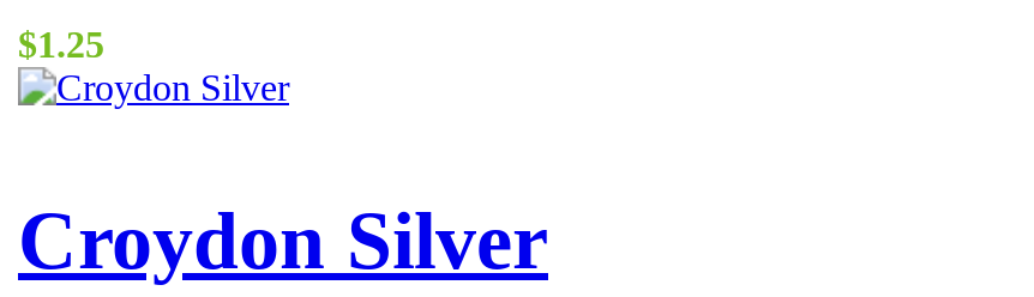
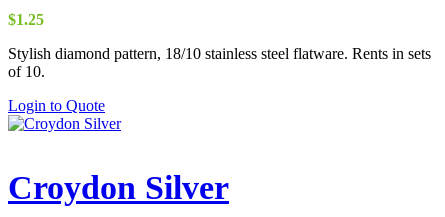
+ Stylish diamond pattern, 18/10 stainless steel flatware. Rents in sets
+ of 10.
+ Login to Quote
